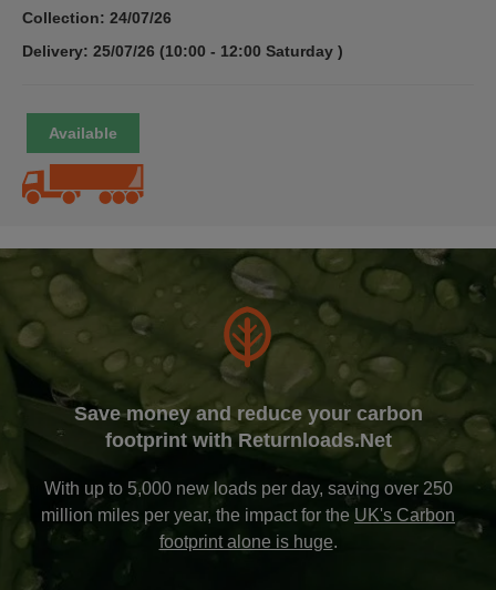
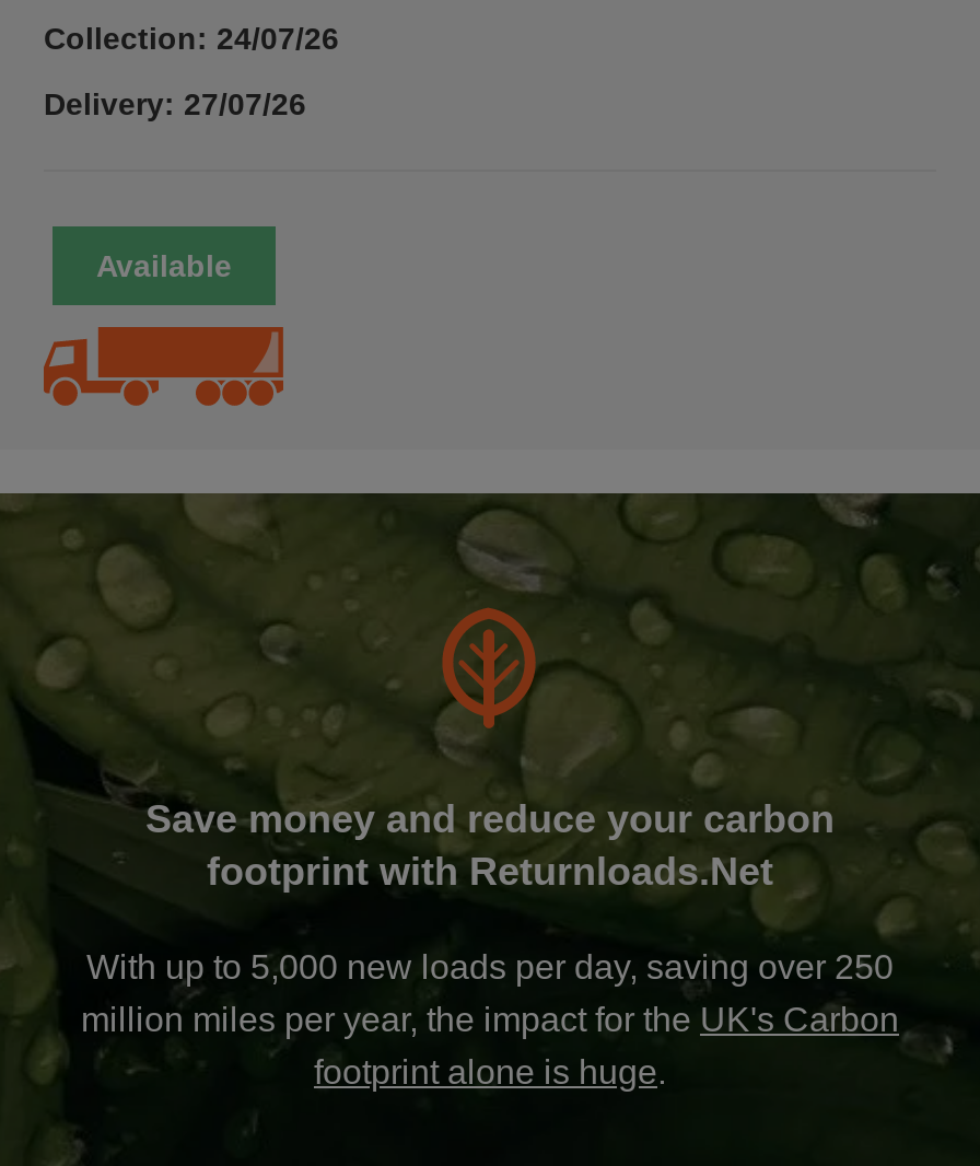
- Delivery: 25/07/26 (10:00 - 12:00 Saturday )
+ Delivery: 27/07/26
